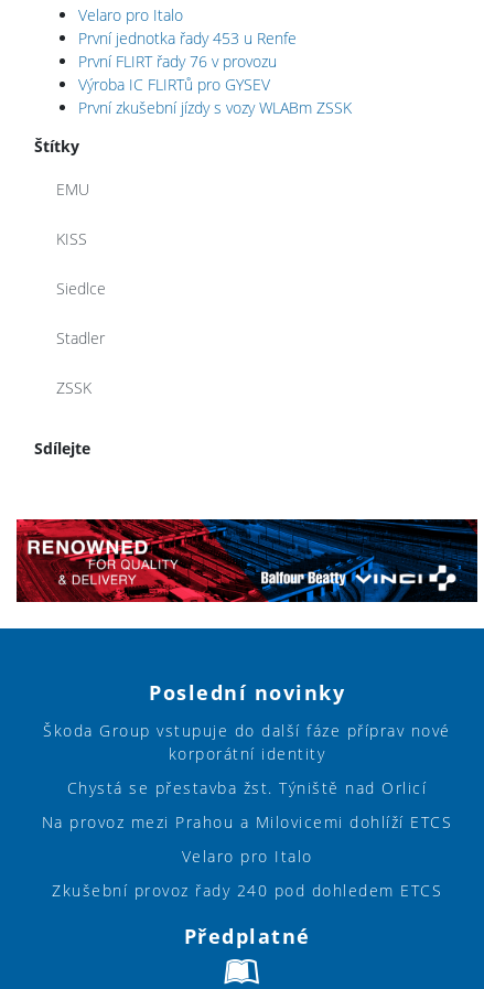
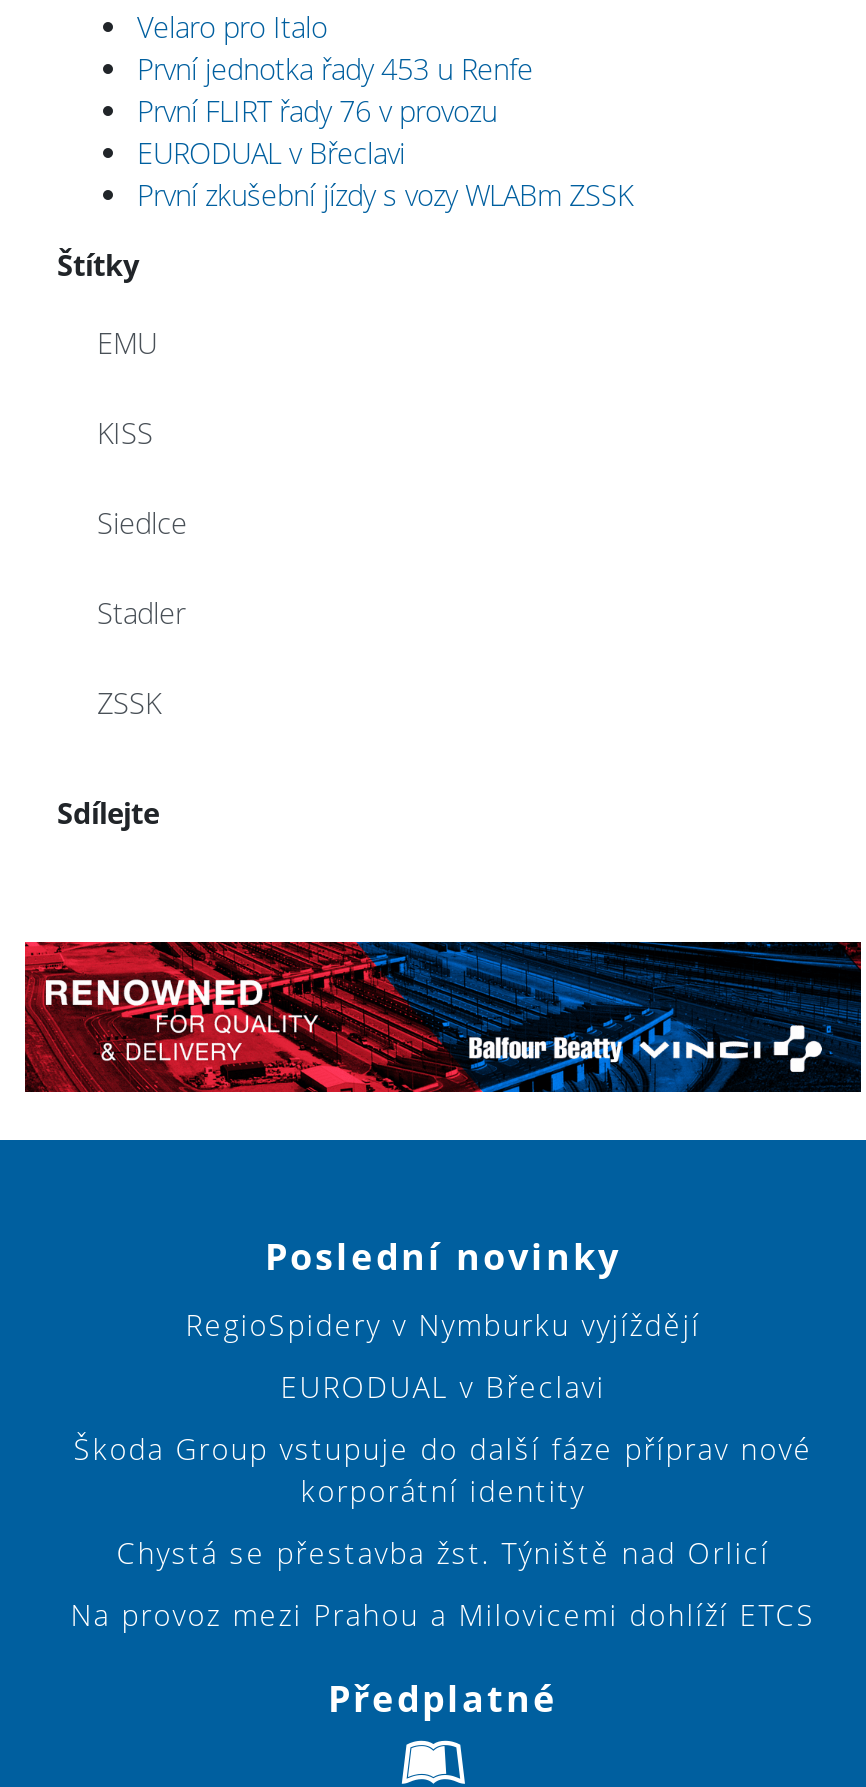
- Výroba IC FLIRTů pro GYSEV
+ EURODUAL v Břeclavi

+ RegioSpidery v Nymburku vyjíždějí
+ EURODUAL v Břeclavi

moved down: Škoda Group vstupuje do další fáze příprav nové | korporátní identity | Chystá se přestavba žst. Týniště nad Orlicí | Na provoz mezi Prahou a Milovicemi dohlíží ETCS

- Velaro pro Italo
- Zkušební provoz řady 240 pod dohledem ETCS
